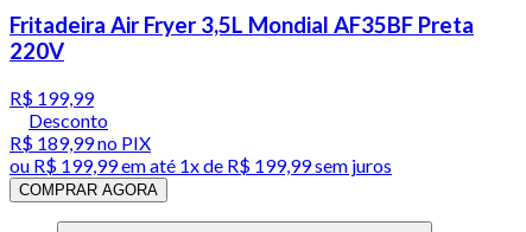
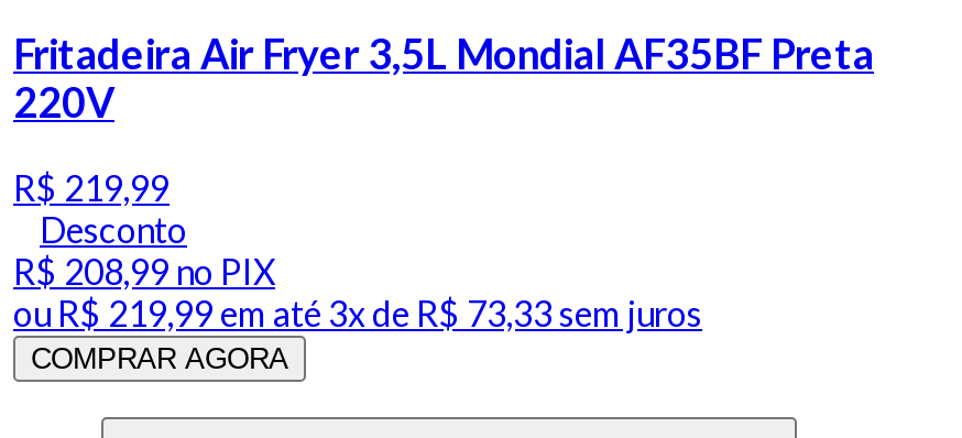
- R$ 199,99
+ R$ 219,99

- R$ 189,99 no PIX
+ R$ 208,99 no PIX

- ou R$ 199,99 em até 1x de R$ 199,99 sem juros
+ ou R$ 219,99 em até 3x de R$ 73,33 sem juros
